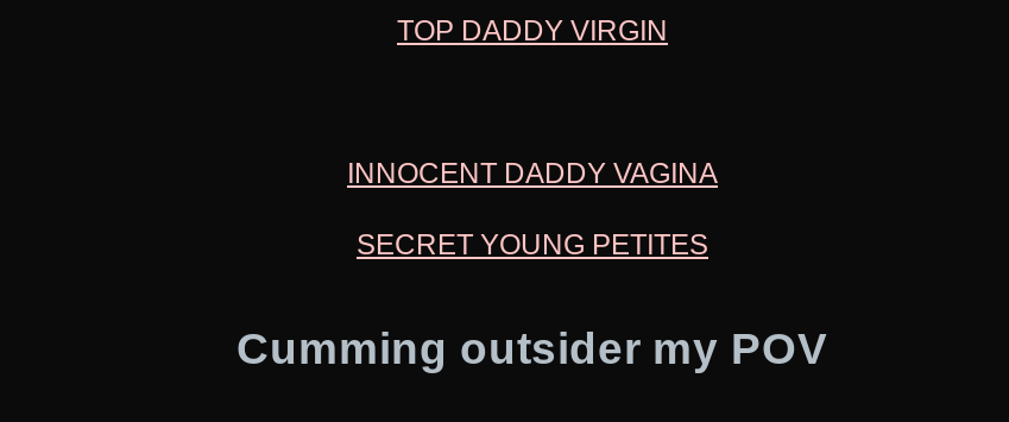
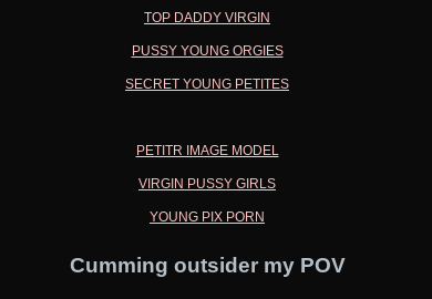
- INNOCENT DADDY VAGINA
+ PUSSY YOUNG ORGIES

moved up: SECRET YOUNG PETITES

+ PETITR IMAGE MODEL
+ VIRGIN PUSSY GIRLS
+ YOUNG PIX PORN
